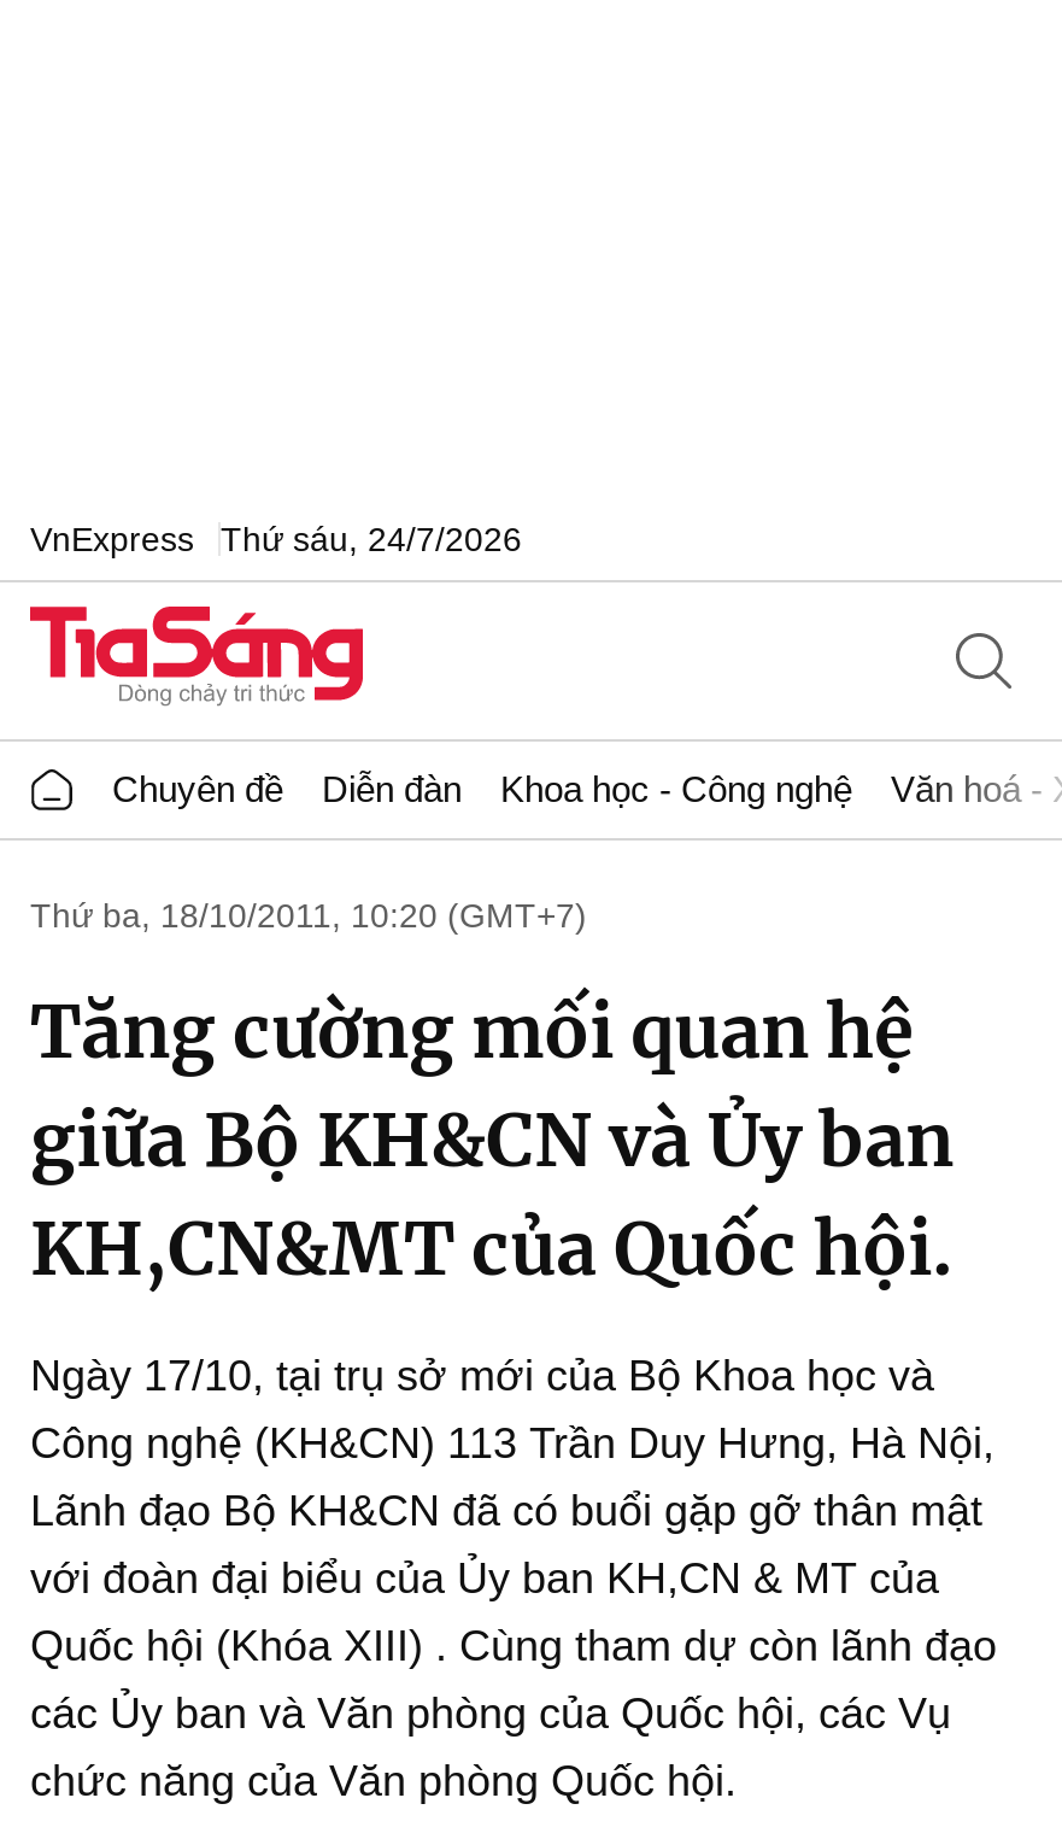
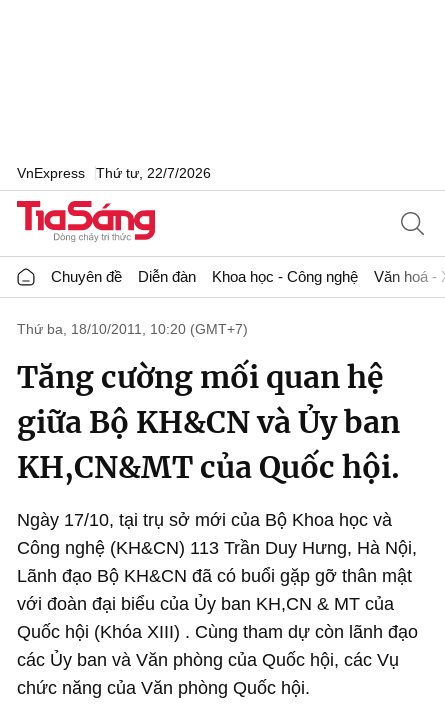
- VnExpress Thứ sáu, 24/7/2026
+ VnExpress Thứ tư, 22/7/2026
